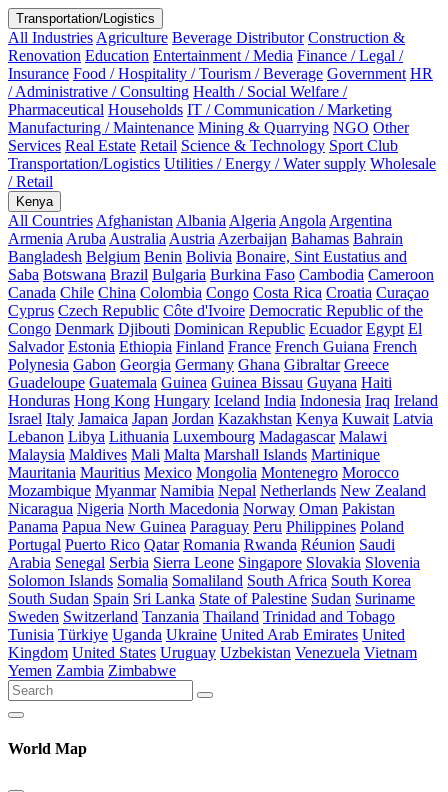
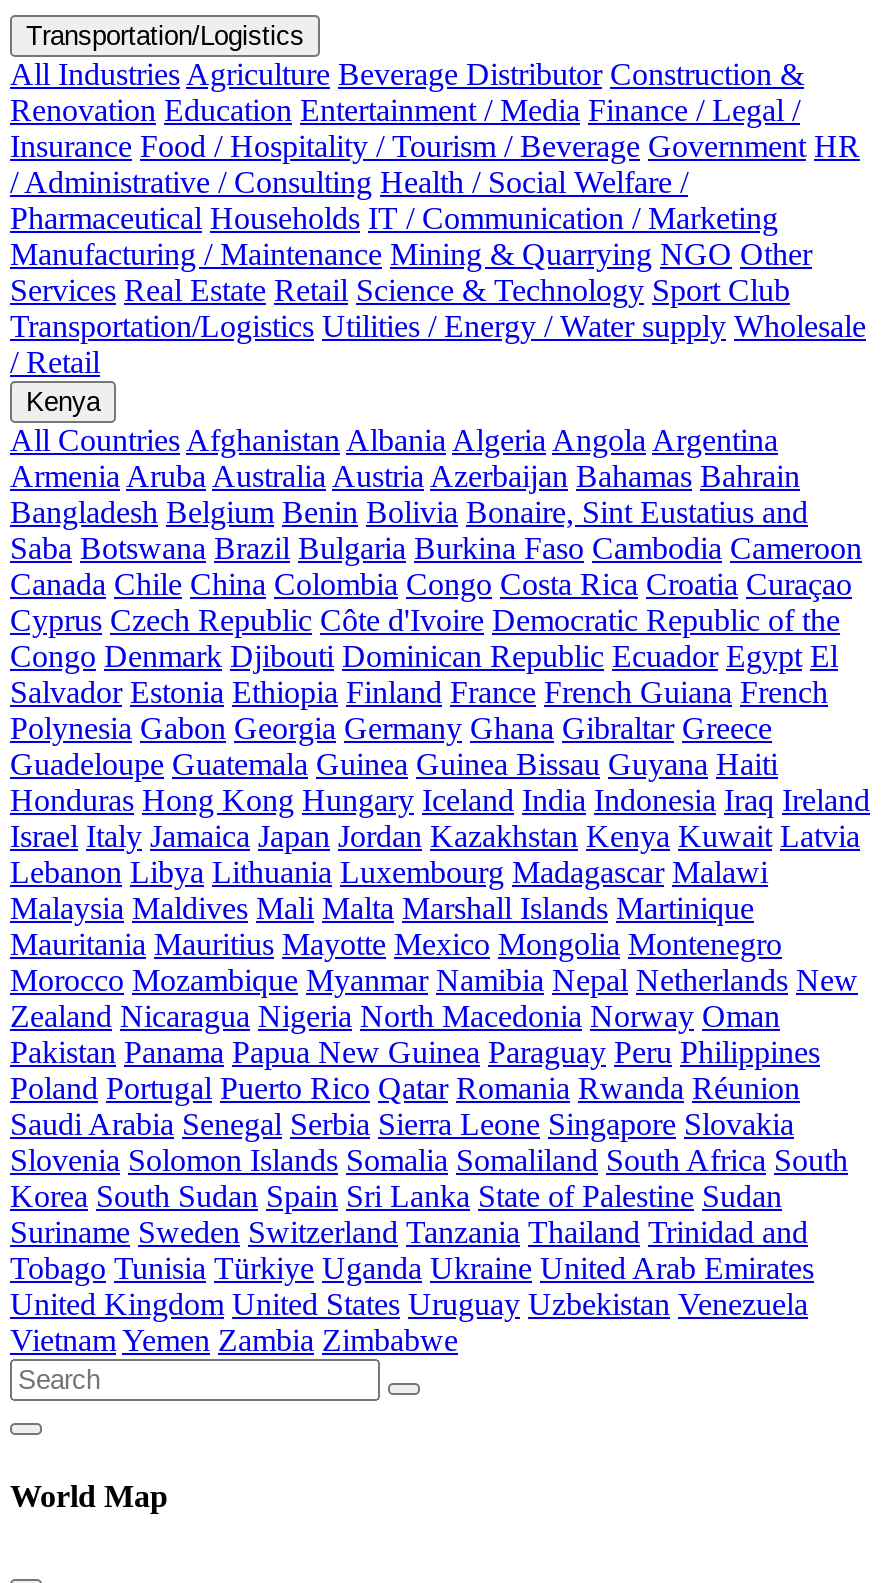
- Mauritania Mauritius Mexico Mongolia Montenegro Morocco
- Mozambique Myanmar Namibia Nepal Netherlands New Zealand
- Nicaragua Nigeria North Macedonia Norway Oman Pakistan
- Panama Papua New Guinea Paraguay Peru Philippines Poland
- Portugal Puerto Rico Qatar Romania Rwanda Réunion Saudi
- Arabia Senegal Serbia Sierra Leone Singapore Slovakia Slovenia
- Solomon Islands Somalia Somaliland South Africa South Korea
- South Sudan Spain Sri Lanka State of Palestine Sudan Suriname
- Sweden Switzerland Tanzania Thailand Trinidad and Tobago
- Tunisia Türkiye Uganda Ukraine United Arab Emirates United
- Kingdom United States Uruguay Uzbekistan Venezuela Vietnam
- Yemen Zambia Zimbabwe
+ Mauritania Mauritius Mayotte Mexico Mongolia Montenegro
+ Morocco Mozambique Myanmar Namibia Nepal Netherlands New
+ Zealand Nicaragua Nigeria North Macedonia Norway Oman
+ Pakistan Panama Papua New Guinea Paraguay Peru Philippines
+ Poland Portugal Puerto Rico Qatar Romania Rwanda Réunion
+ Saudi Arabia Senegal Serbia Sierra Leone Singapore Slovakia
+ Slovenia Solomon Islands Somalia Somaliland South Africa South
+ Korea South Sudan Spain Sri Lanka State of Palestine Sudan
+ Suriname Sweden Switzerland Tanzania Thailand Trinidad and
+ Tobago Tunisia Türkiye Uganda Ukraine United Arab Emirates
+ United Kingdom United States Uruguay Uzbekistan Venezuela
+ Vietnam Yemen Zambia Zimbabwe
